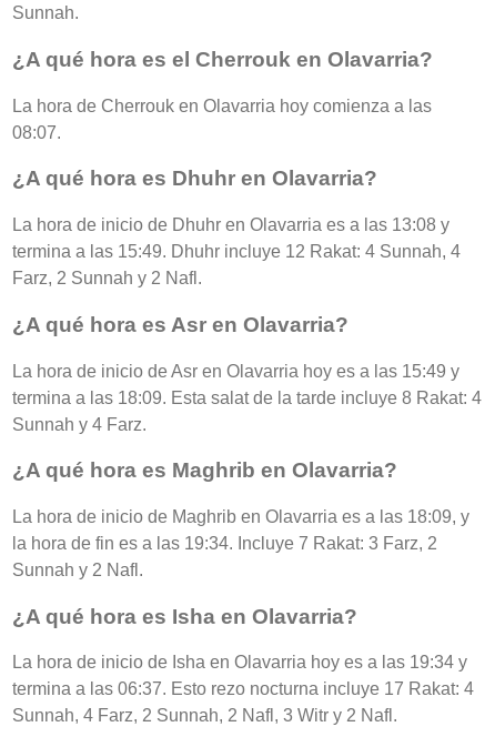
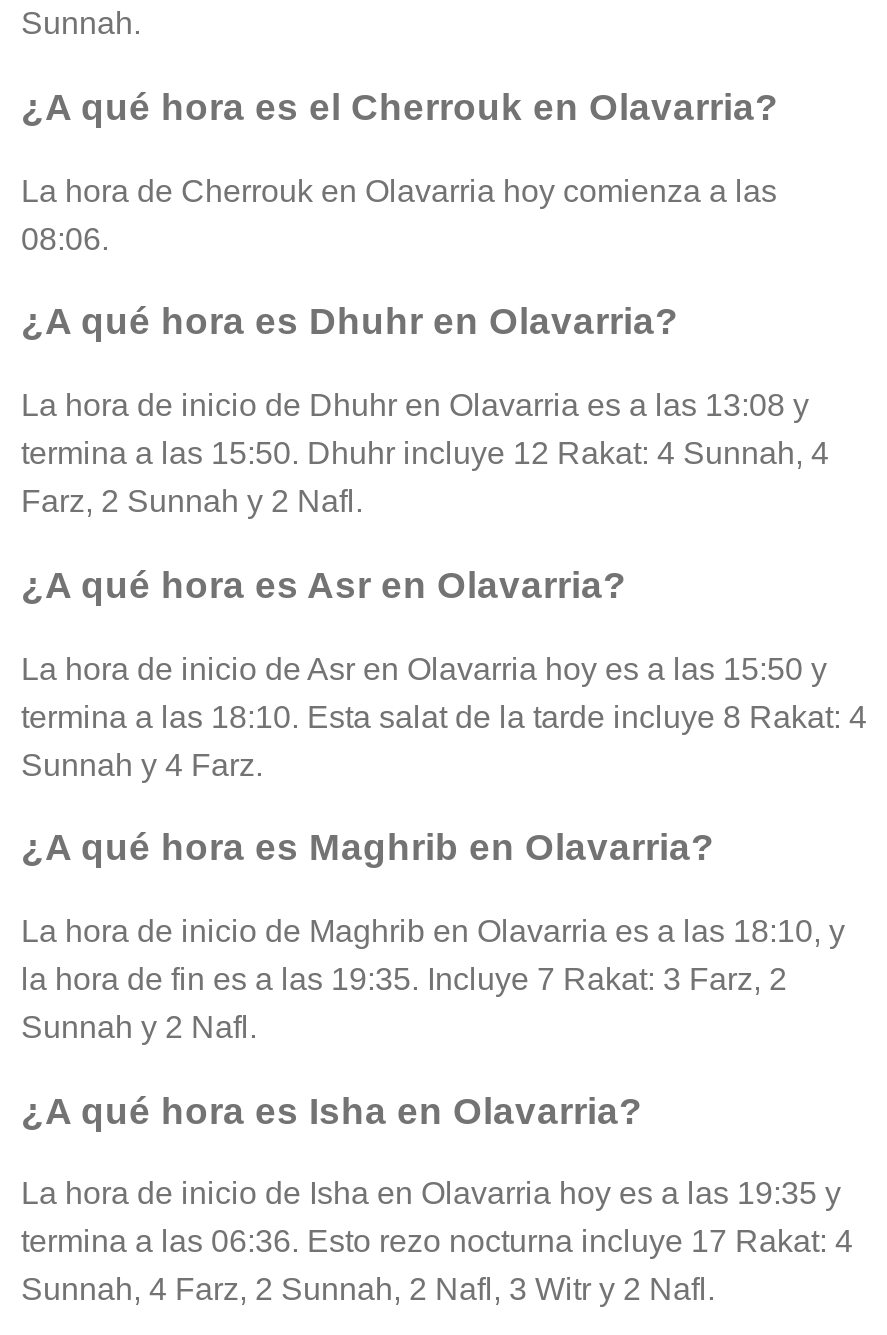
- 08:07.
+ 08:06.

- termina a las 15:49. Dhuhr incluye 12 Rakat: 4 Sunnah, 4
+ termina a las 15:50. Dhuhr incluye 12 Rakat: 4 Sunnah, 4

- La hora de inicio de Asr en Olavarria hoy es a las 15:49 y
+ La hora de inicio de Asr en Olavarria hoy es a las 15:50 y

- termina a las 18:09. Esta salat de la tarde incluye 8 Rakat: 4
+ termina a las 18:10. Esta salat de la tarde incluye 8 Rakat: 4

- La hora de inicio de Maghrib en Olavarria es a las 18:09, y
+ La hora de inicio de Maghrib en Olavarria es a las 18:10, y

- la hora de fin es a las 19:34. Incluye 7 Rakat: 3 Farz, 2
+ la hora de fin es a las 19:35. Incluye 7 Rakat: 3 Farz, 2

- La hora de inicio de Isha en Olavarria hoy es a las 19:34 y
+ La hora de inicio de Isha en Olavarria hoy es a las 19:35 y

- termina a las 06:37. Esto rezo nocturna incluye 17 Rakat: 4
+ termina a las 06:36. Esto rezo nocturna incluye 17 Rakat: 4
